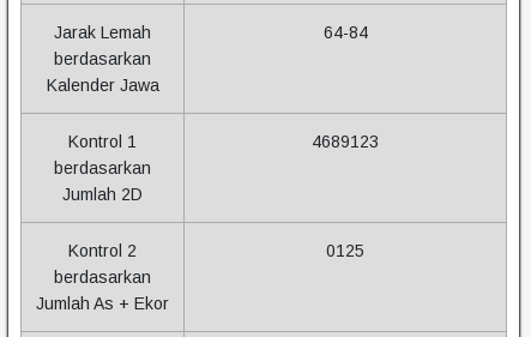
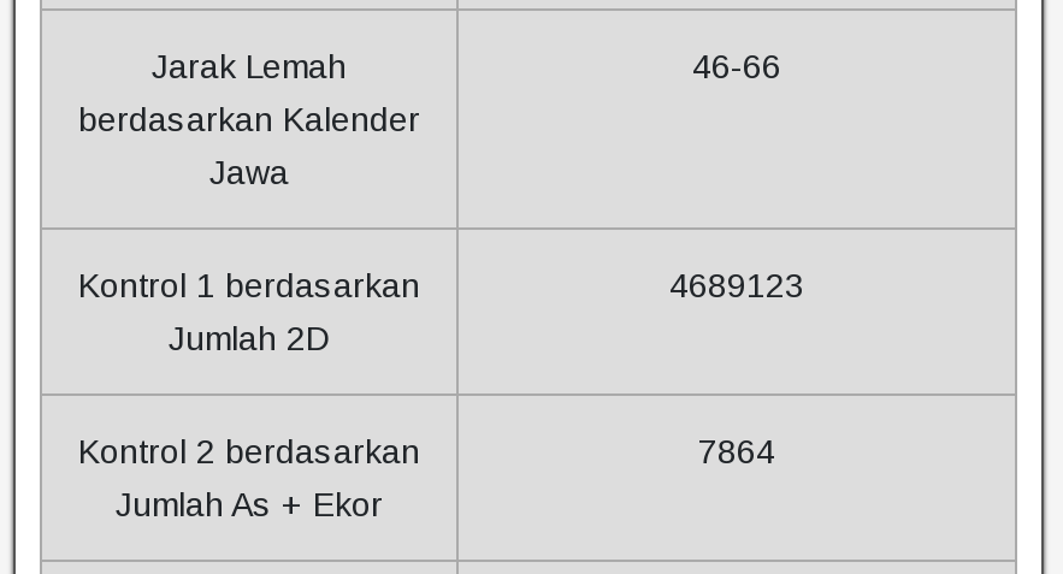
- 64-84
+ 46-66

- 0125
+ 7864
